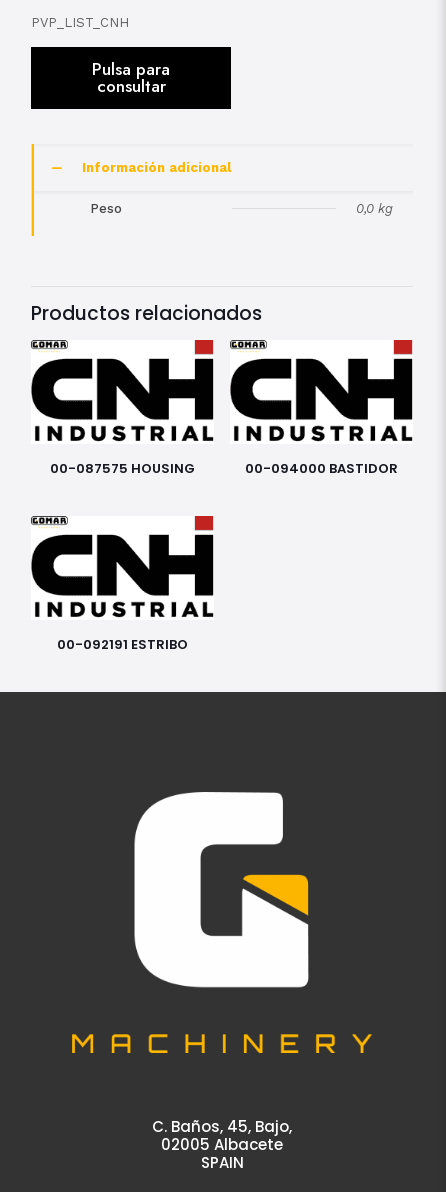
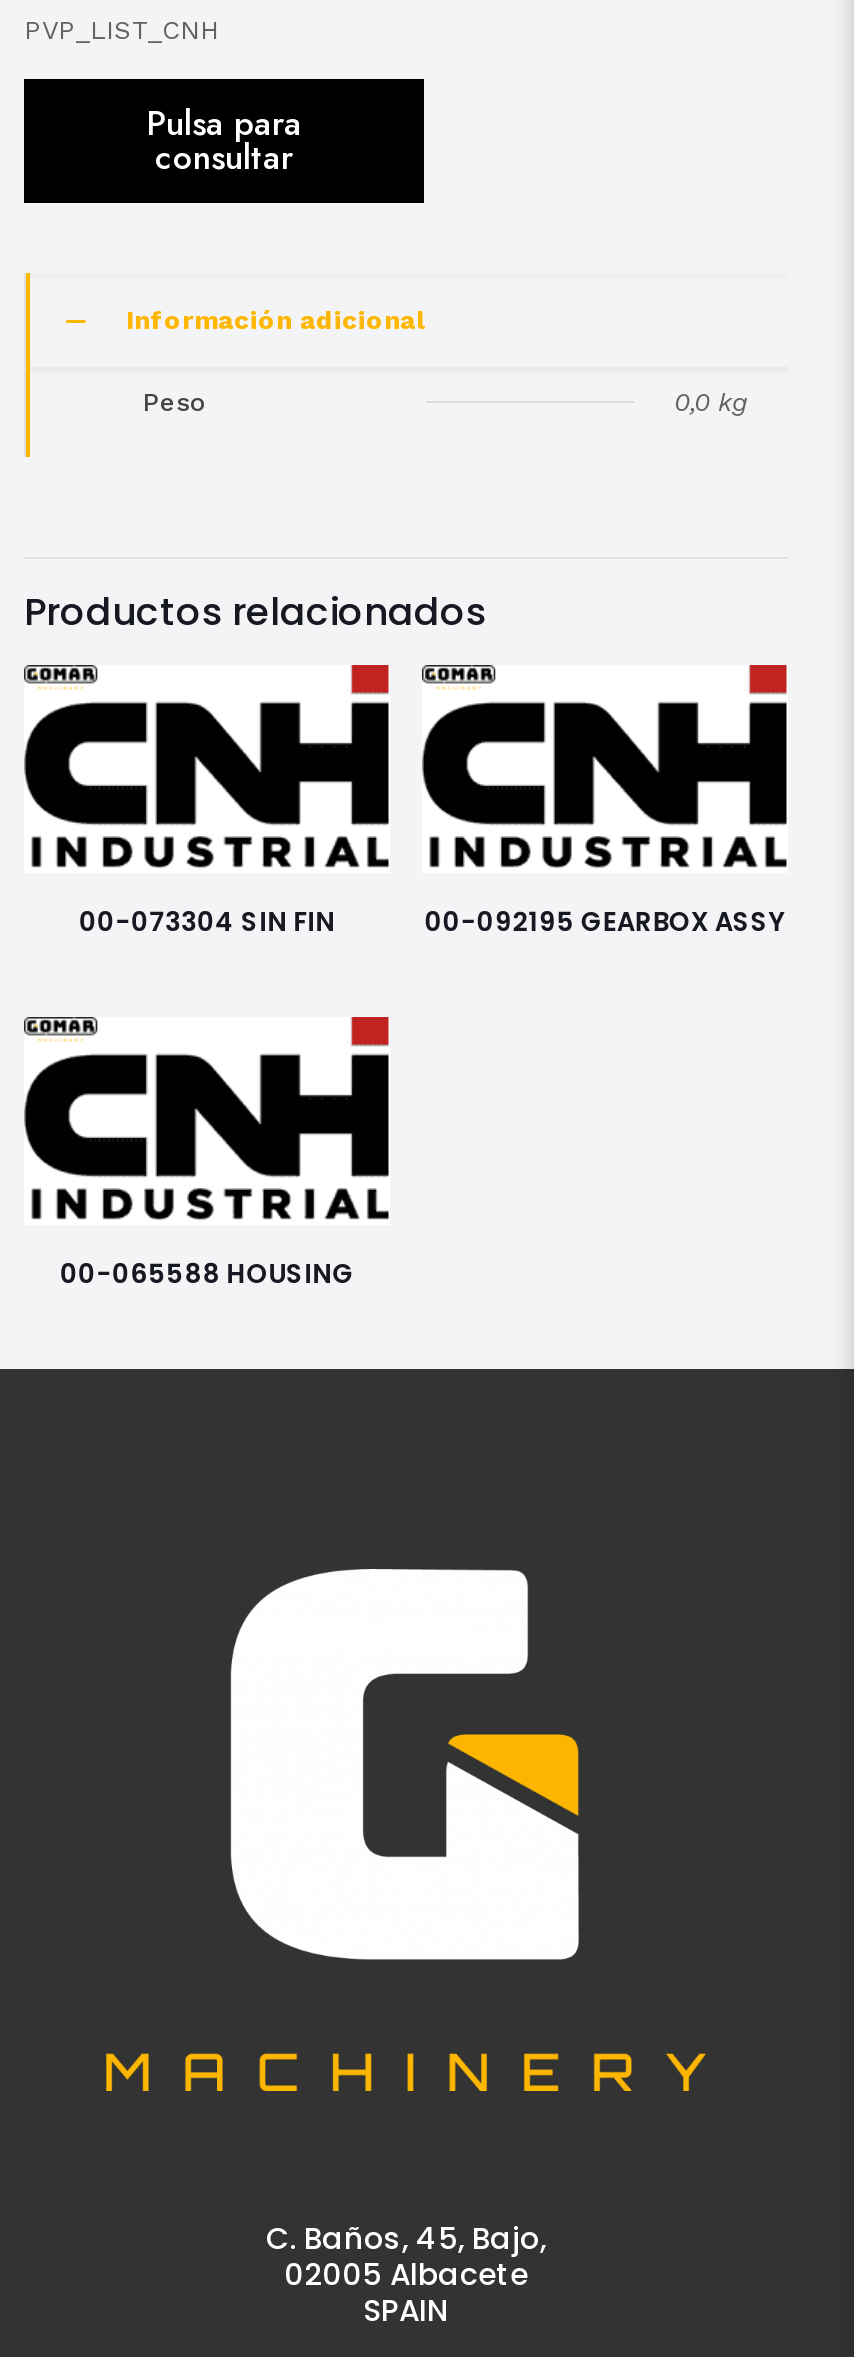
- 00-087575 HOUSING
- 00-094000 BASTIDOR
+ 00-073304 SIN FIN
+ 00-092195 GEARBOX ASSY

- 00-092191 ESTRIBO
+ 00-065588 HOUSING
